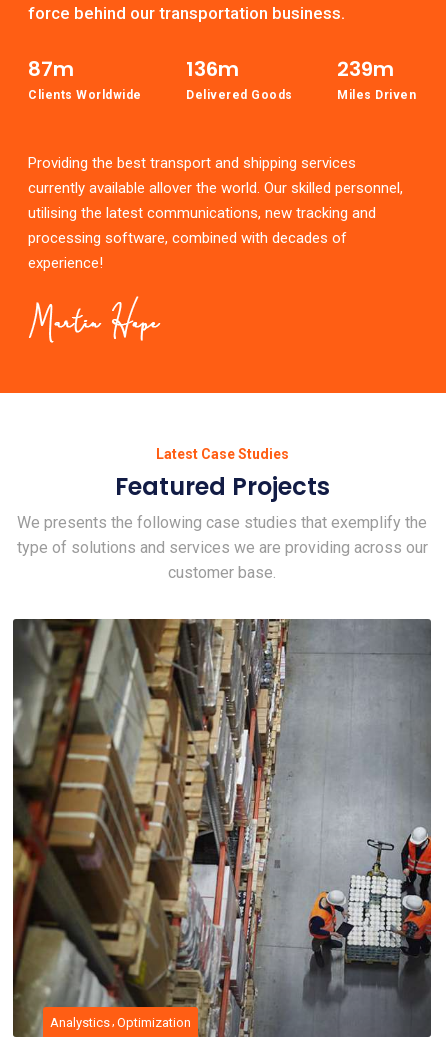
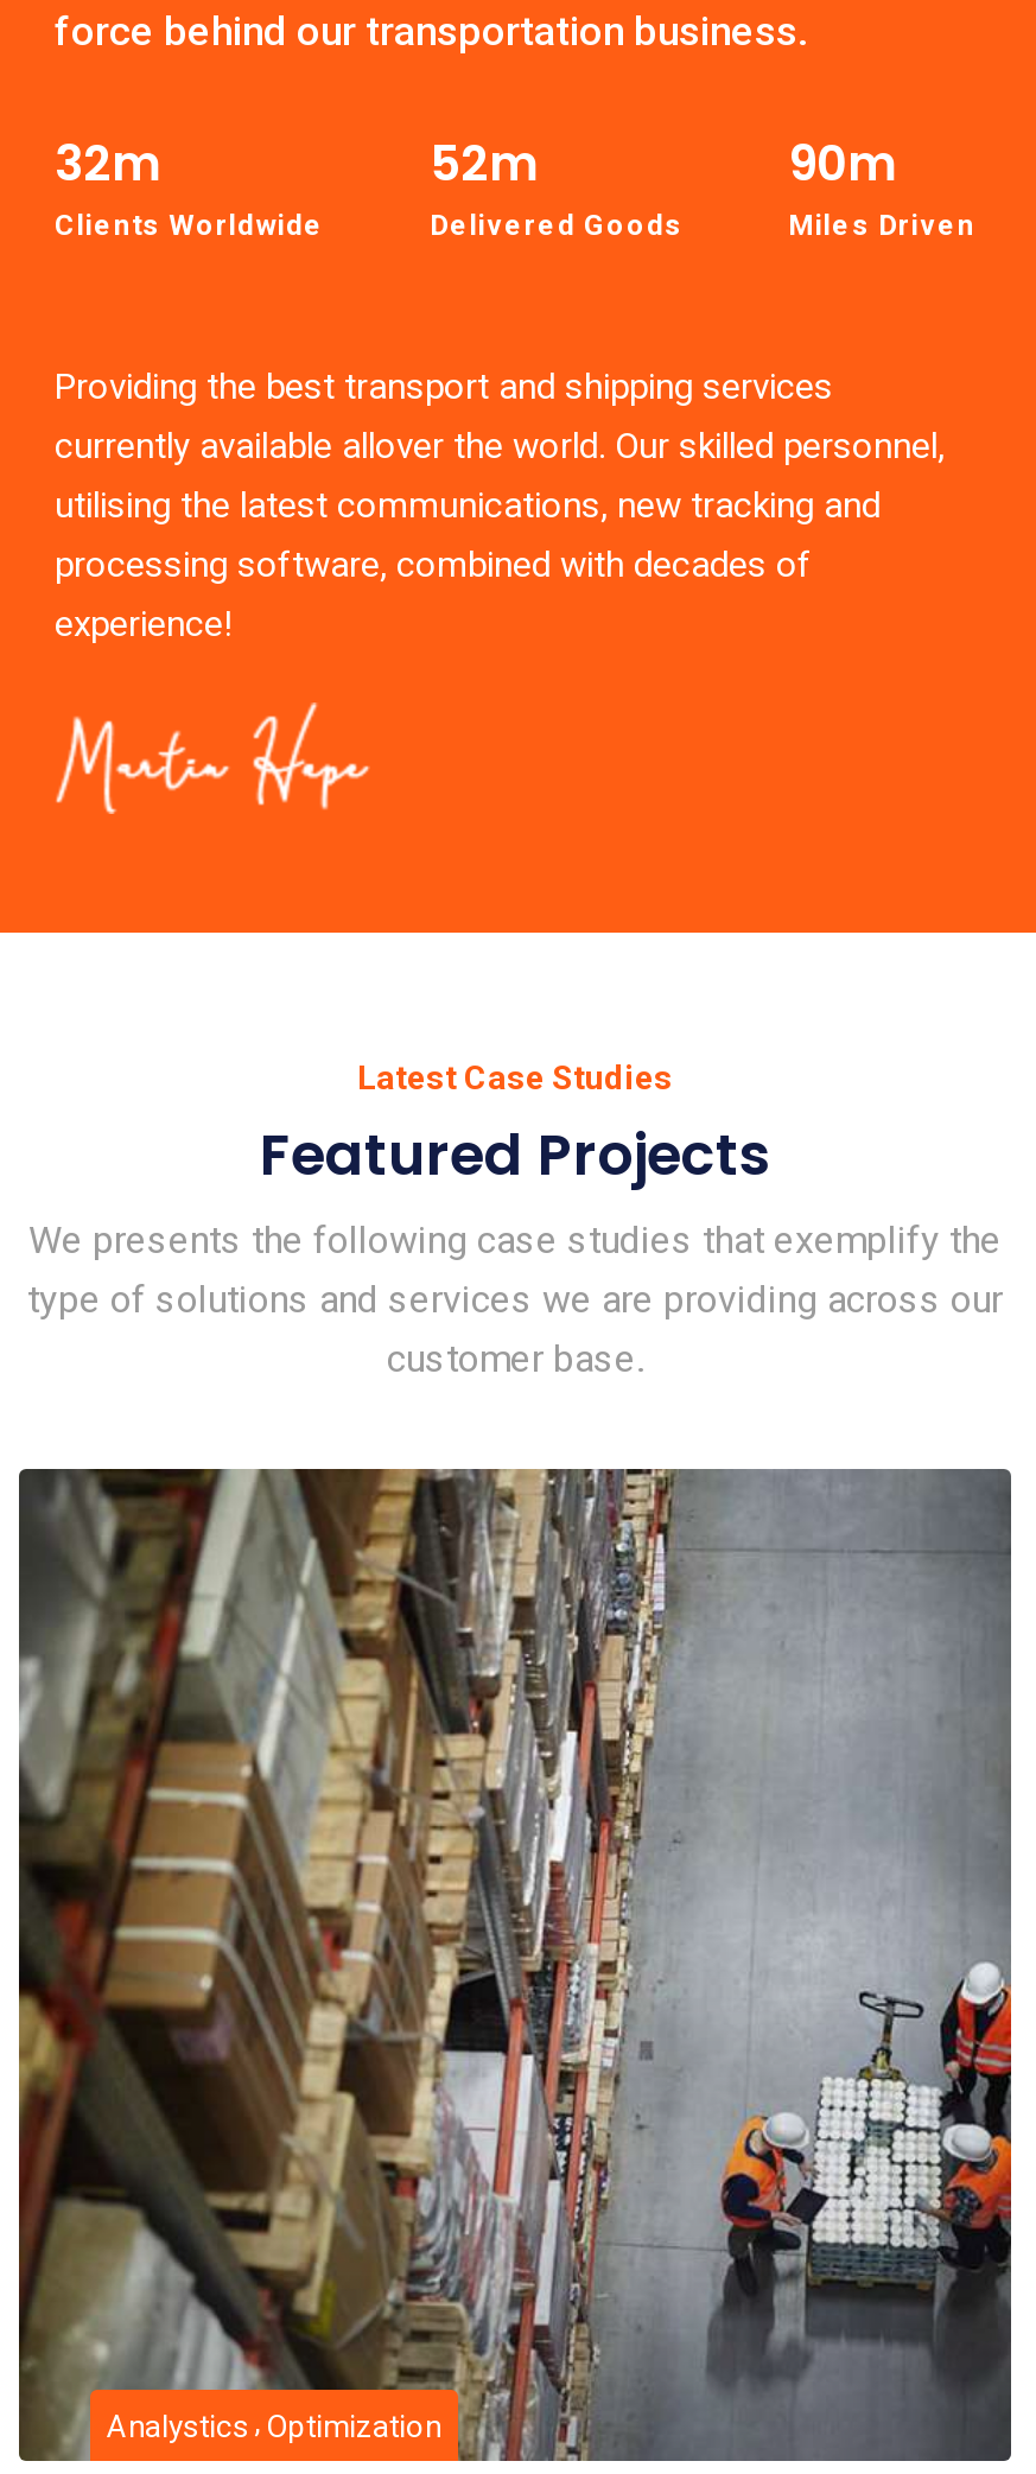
- 87M
+ 32M

- 136M
+ 52M

- 239M
+ 90M
